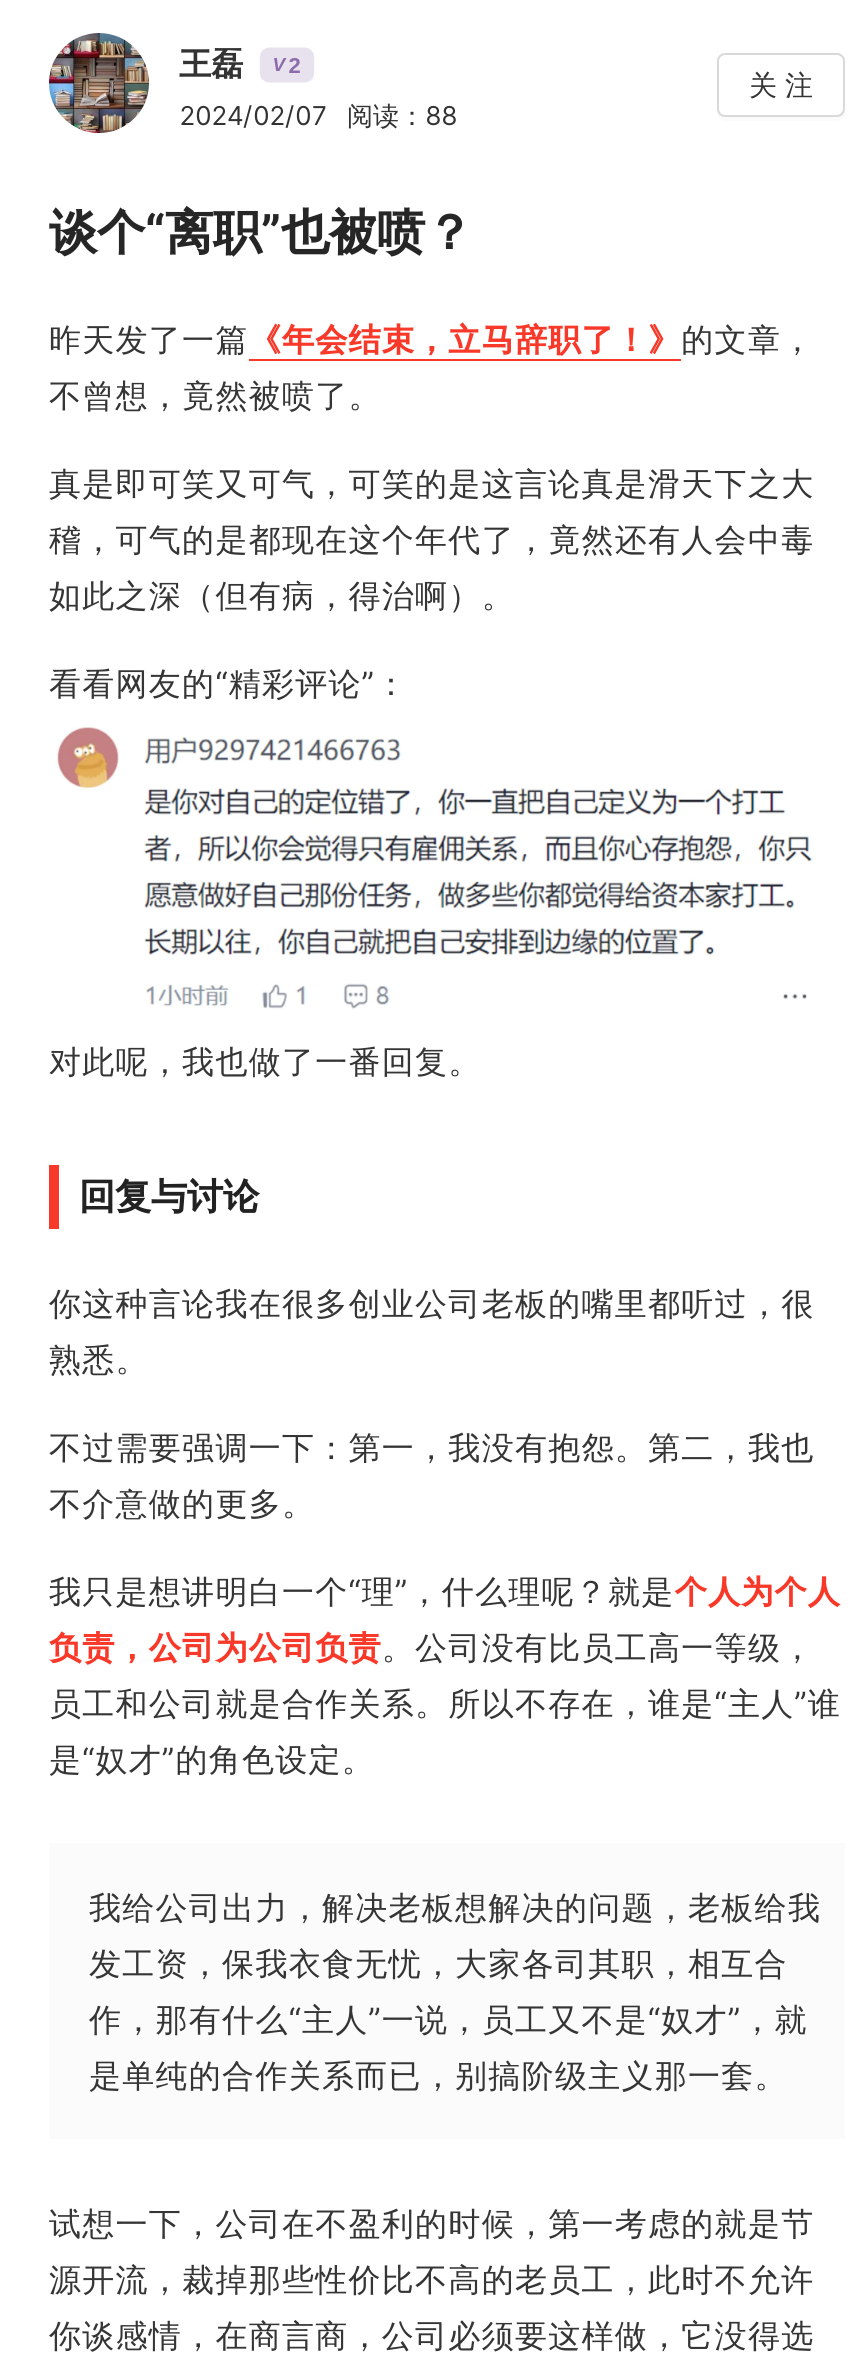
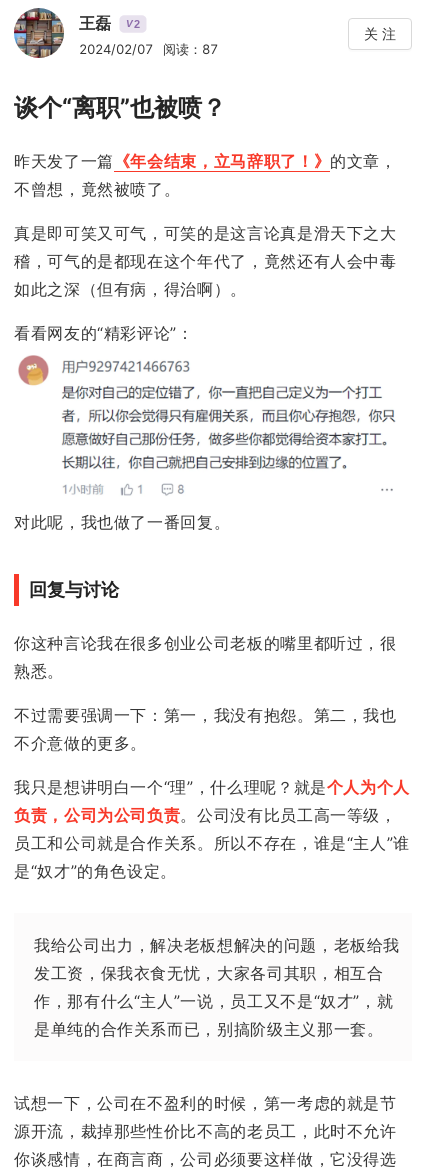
- 2024/02/07 阅读：88
+ 2024/02/07 阅读：87
